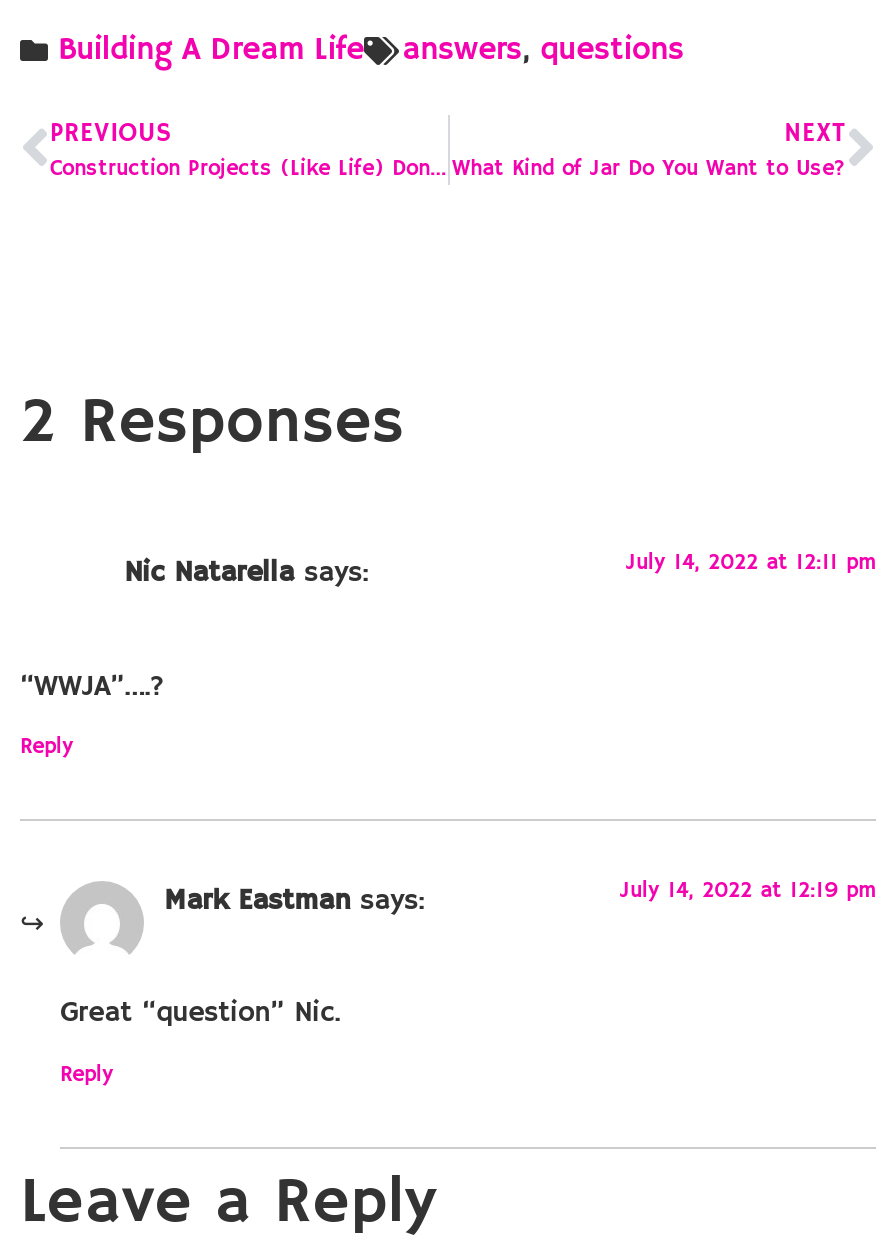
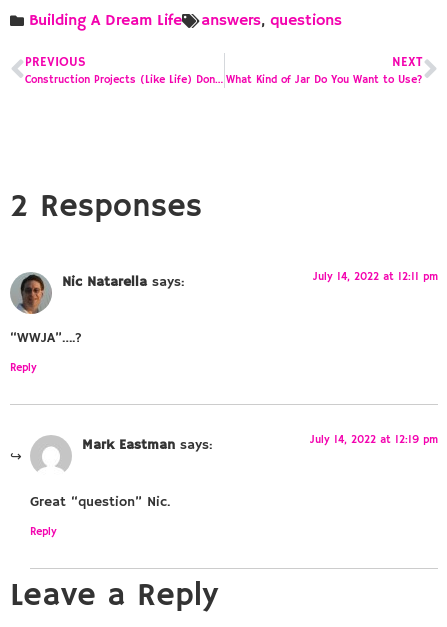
+ [image]
